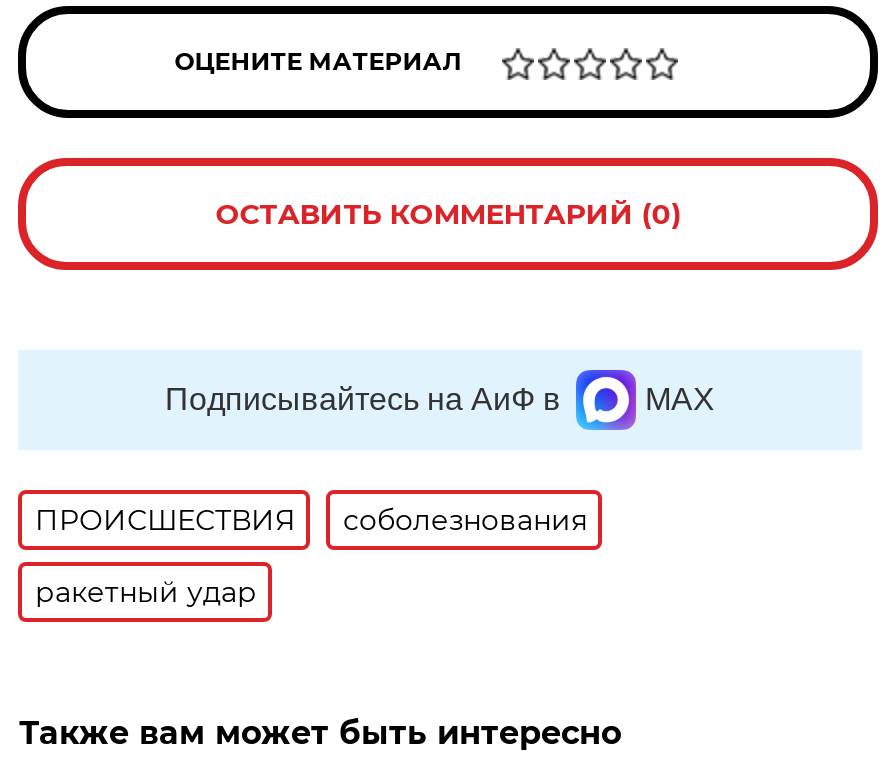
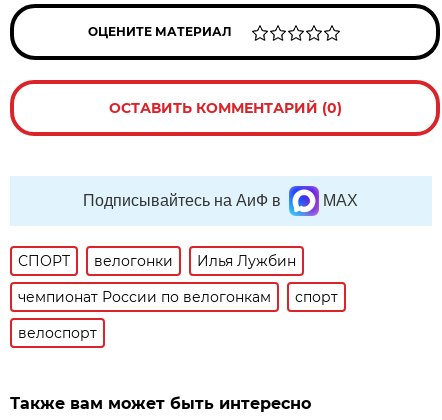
- ПРОИСШЕСТВИЯ
- соболезнования
- ракетный удар
+ СПОРТ
+ велогонки
+ Илья Лужбин
+ чемпионат России по велогонкам
+ спорт
+ велоспорт
